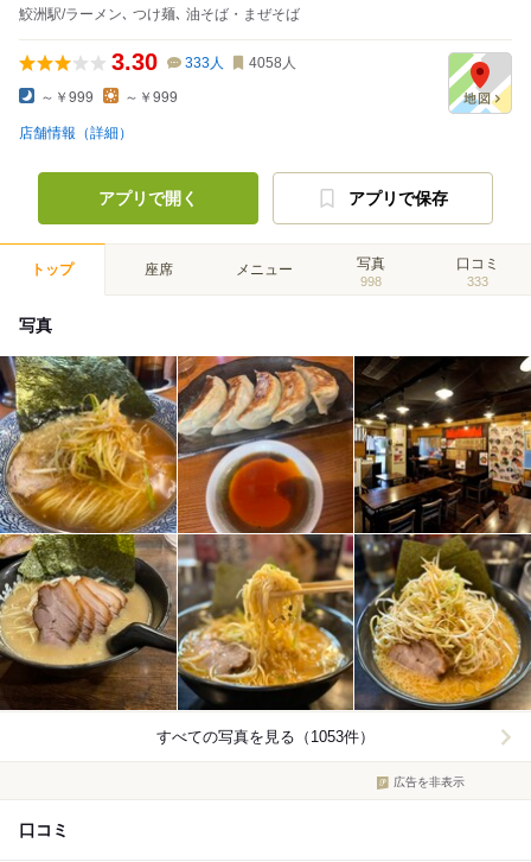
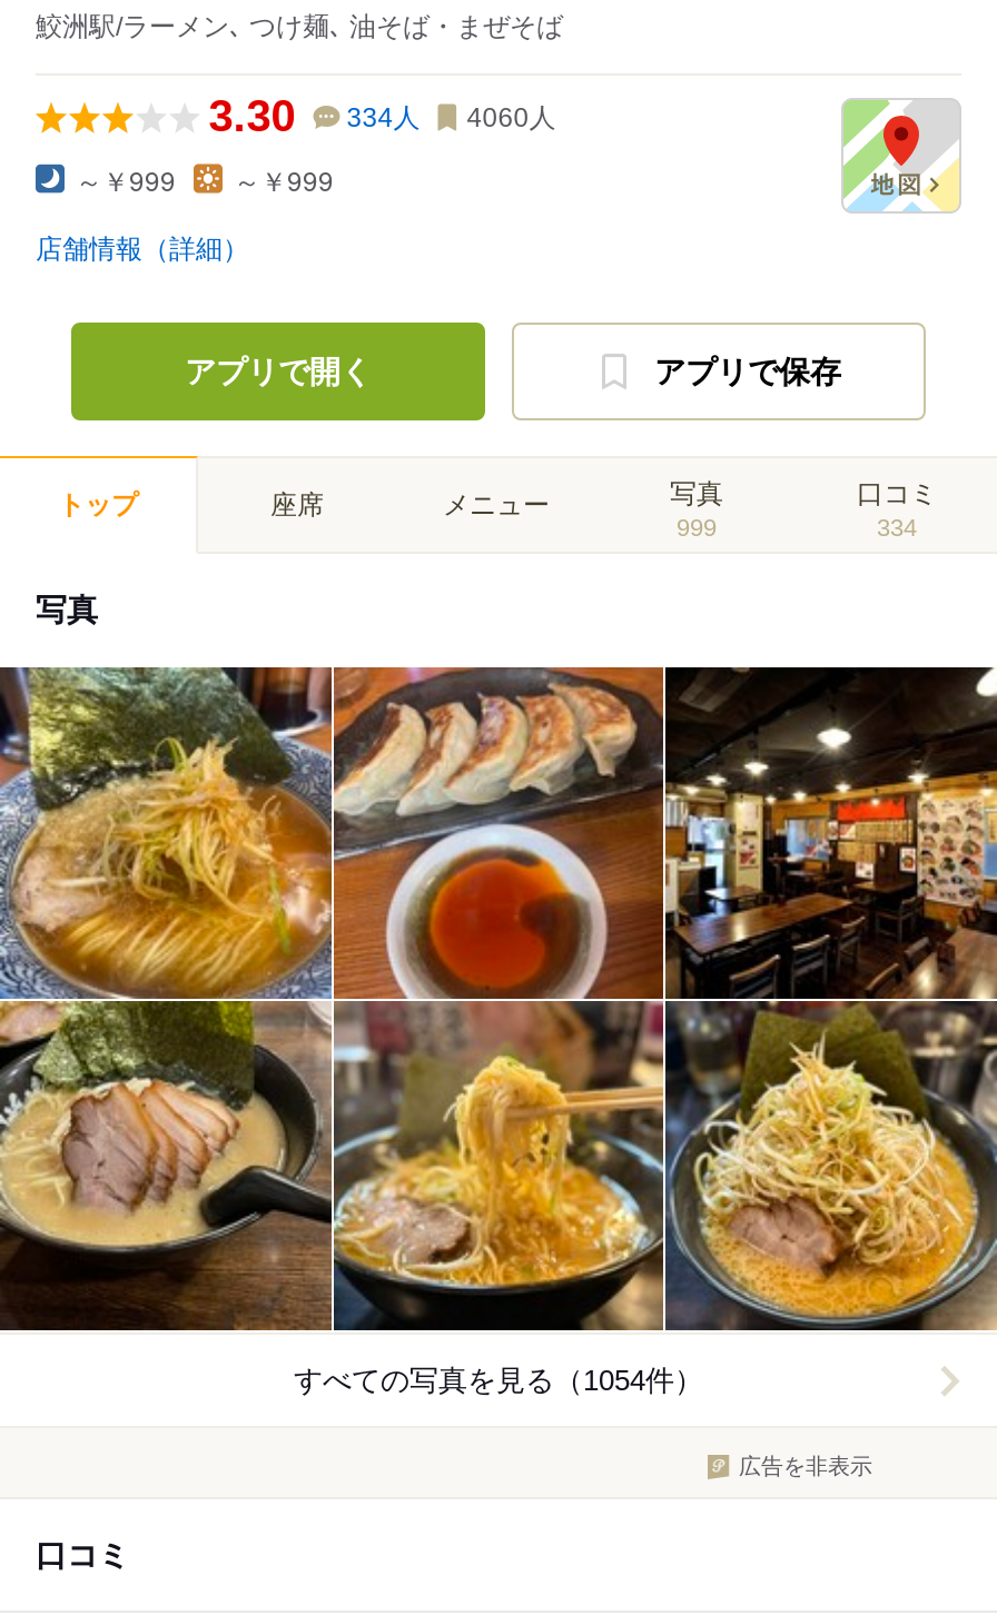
- 333人
+ 334人

- 4058人
+ 4060人

- 998
+ 999

- 333
+ 334

- すべての写真を見る（1053件）
+ すべての写真を見る（1054件）
